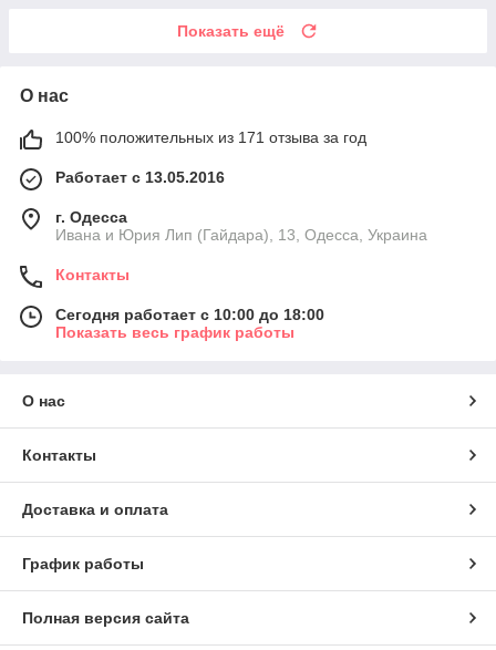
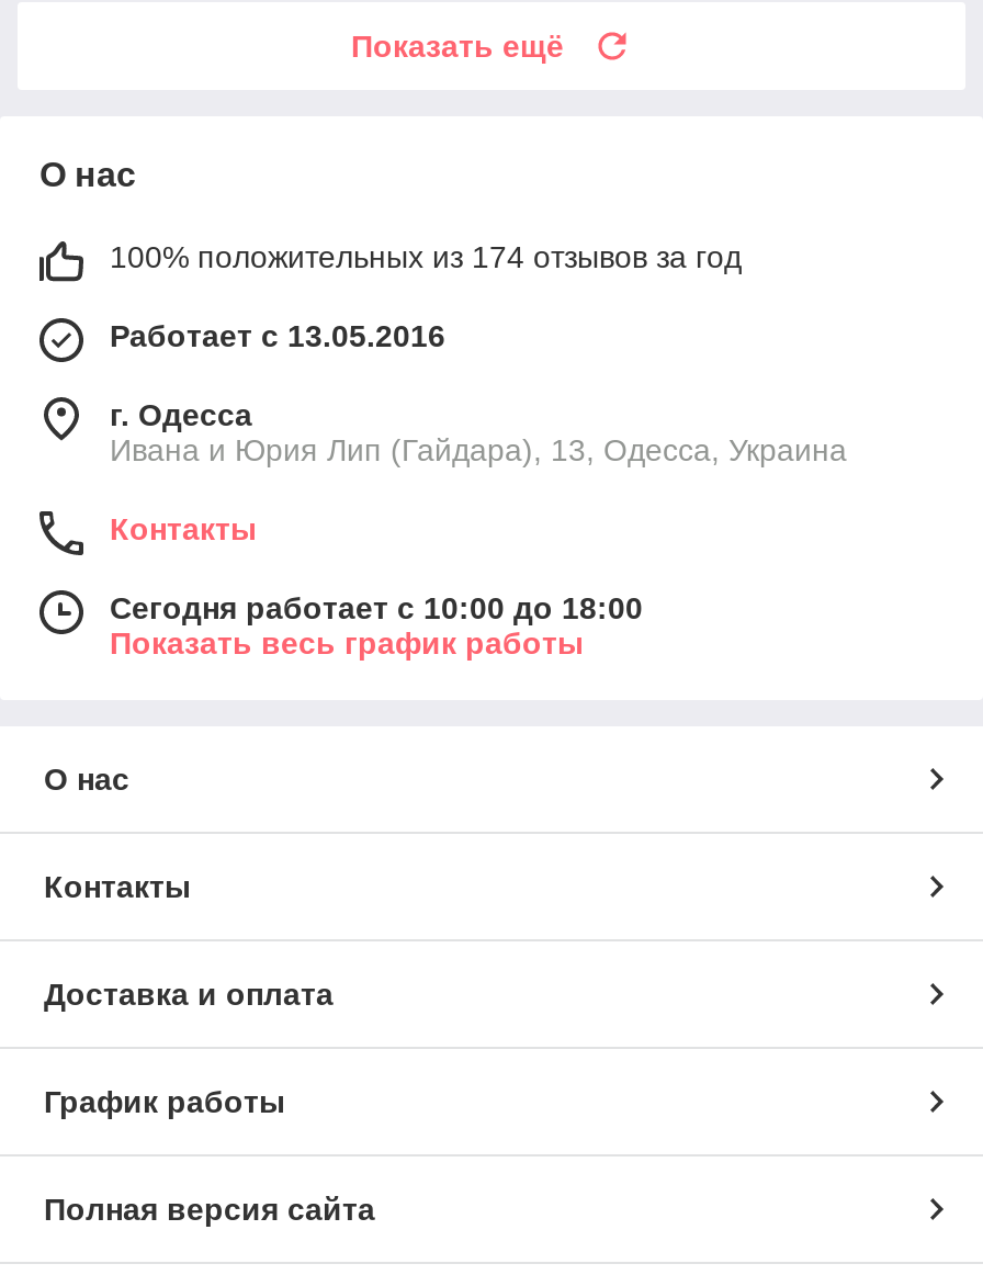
- 100% положительных из 171 отзыва за год
+ 100% положительных из 174 отзывов за год
